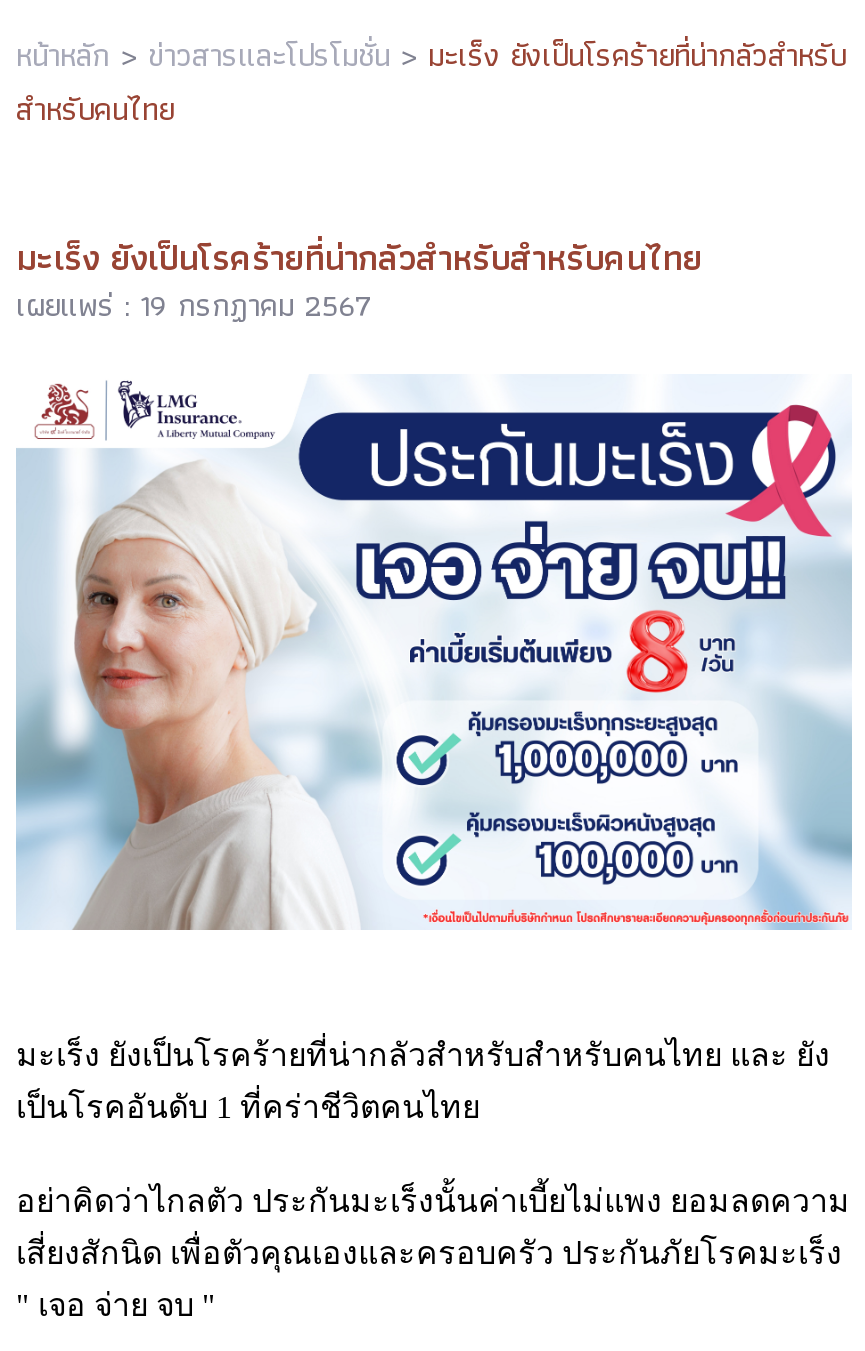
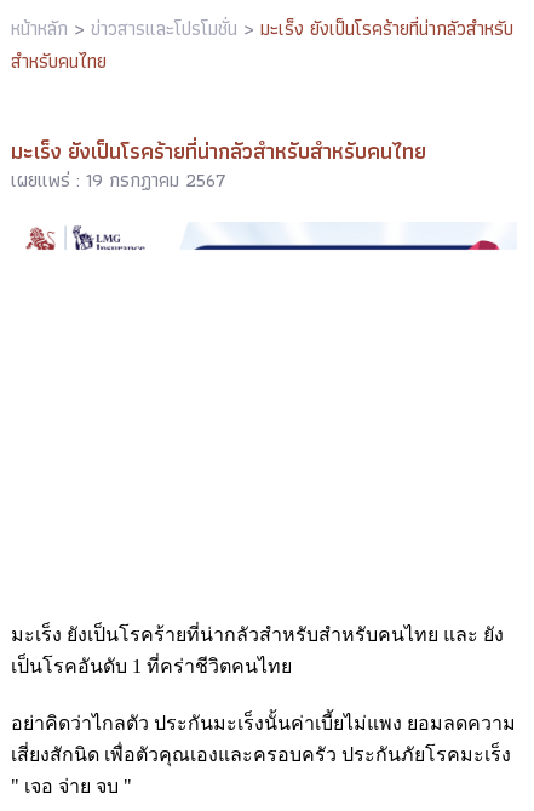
- [image]
